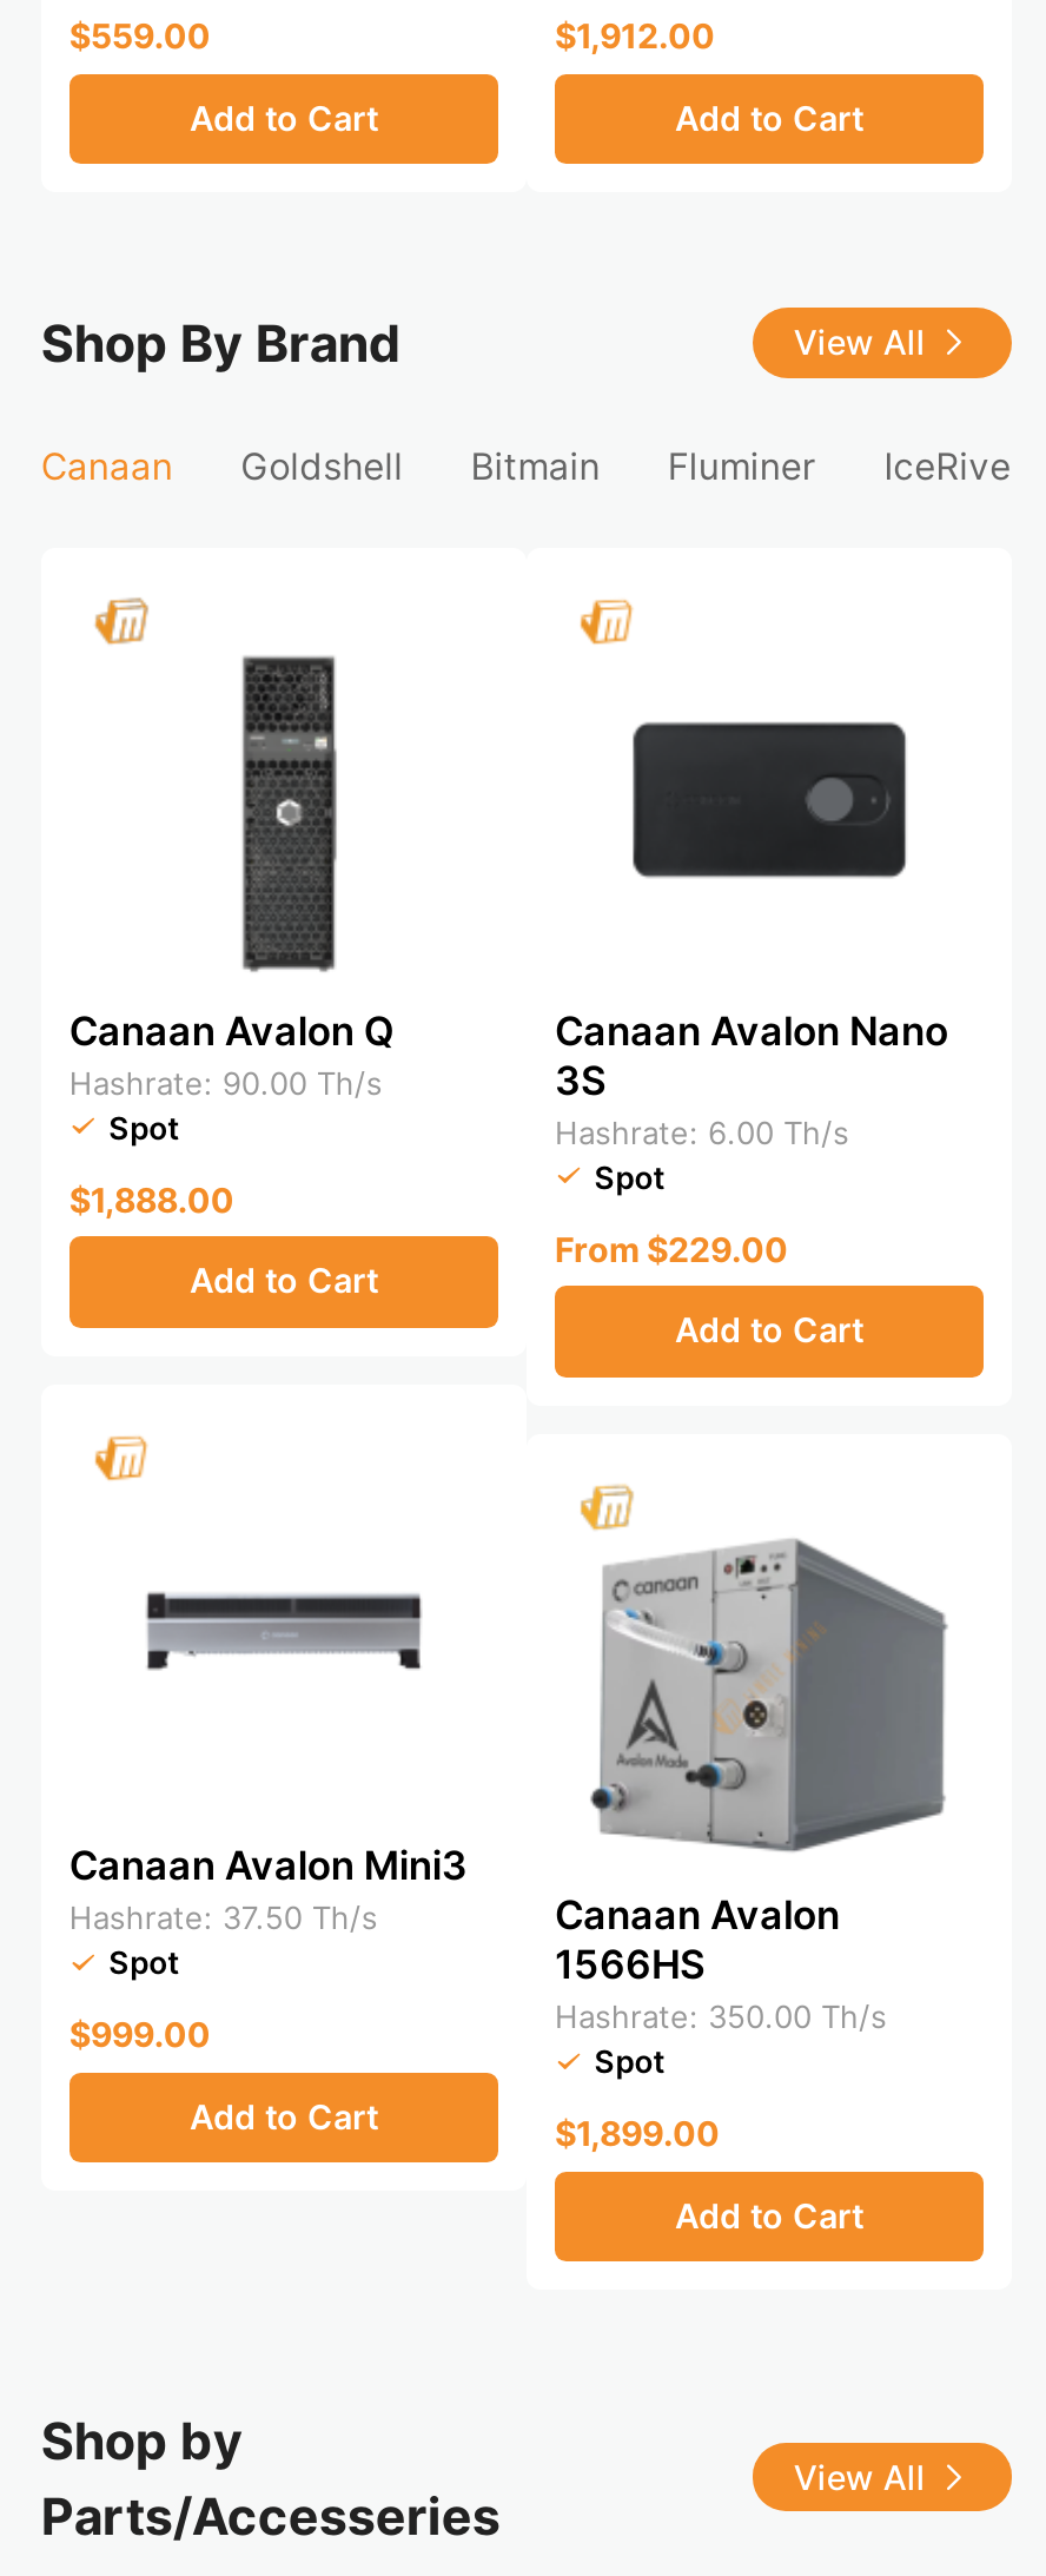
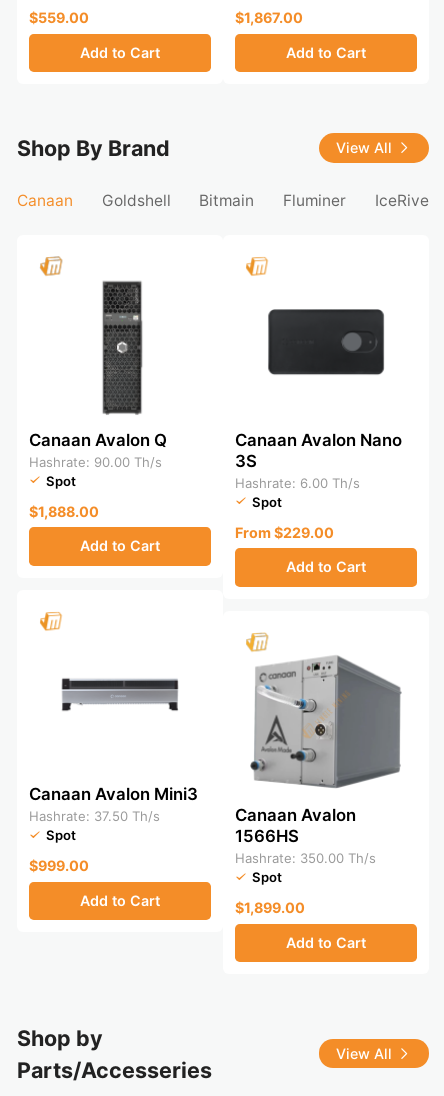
- $1,912.00
+ $1,867.00
